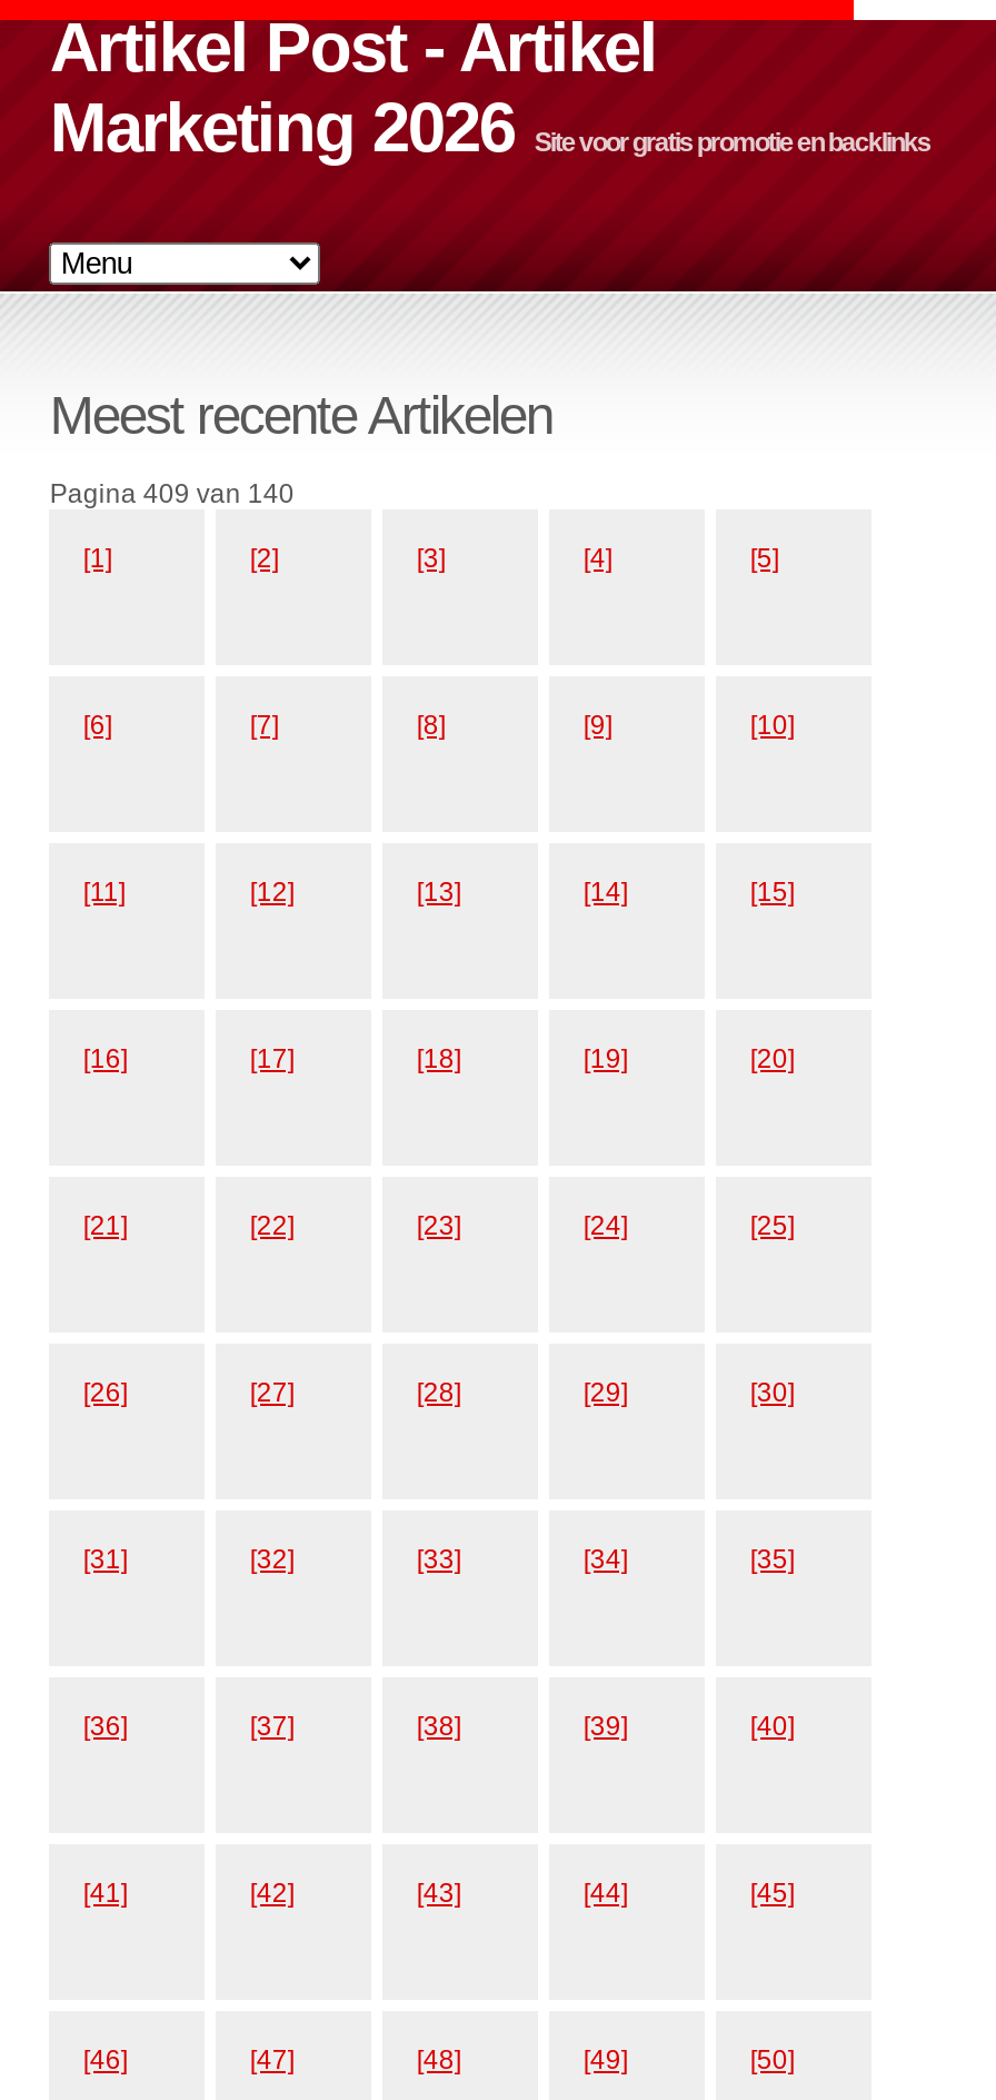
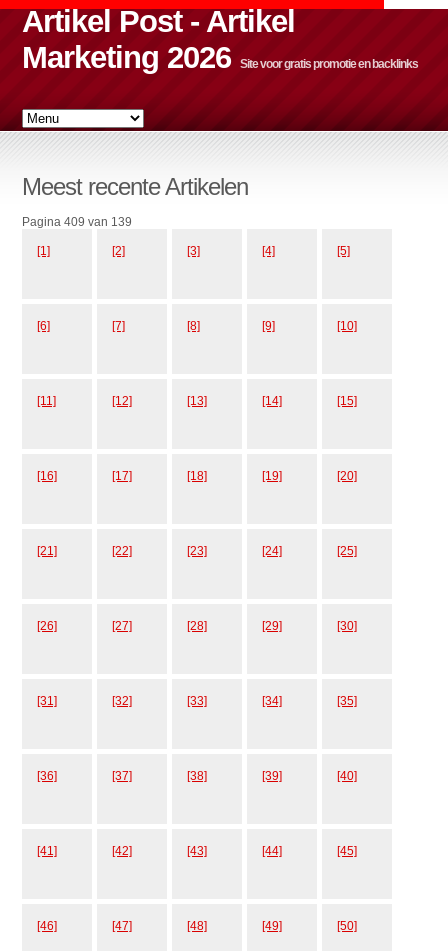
- Pagina 409 van 140
+ Pagina 409 van 139
